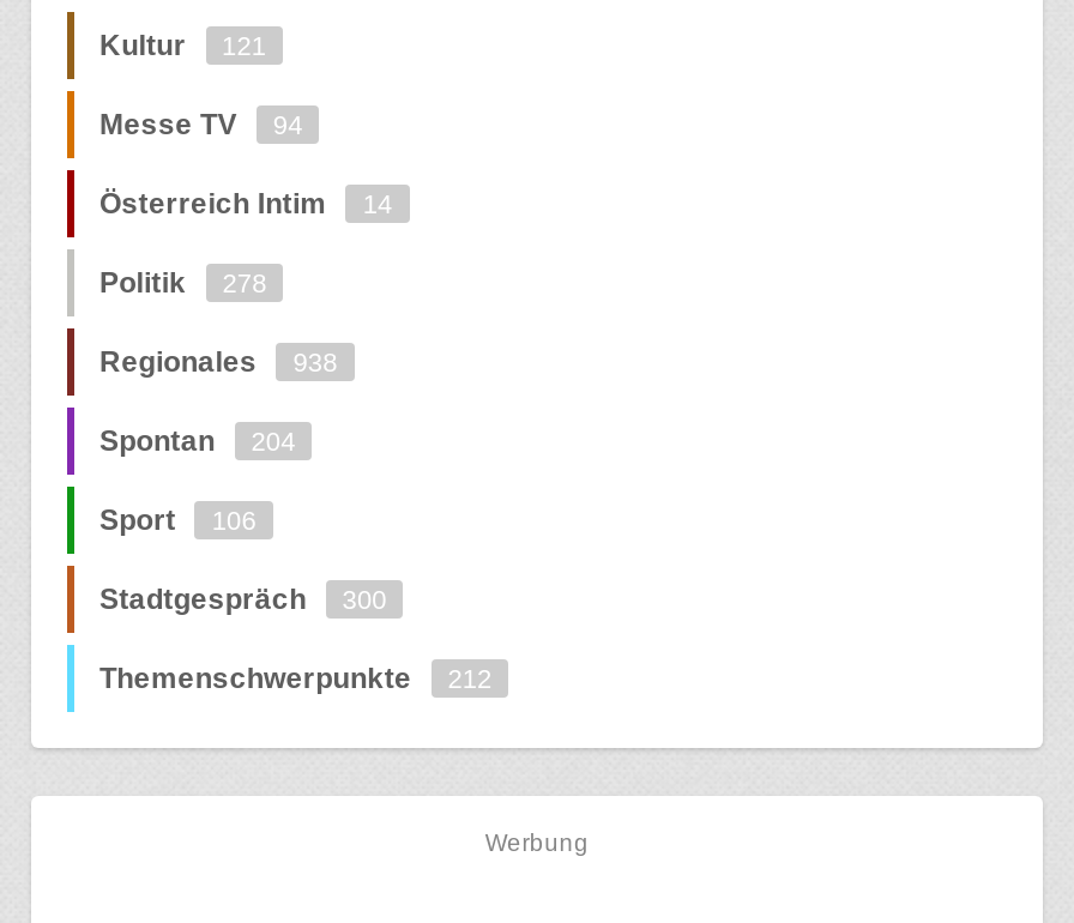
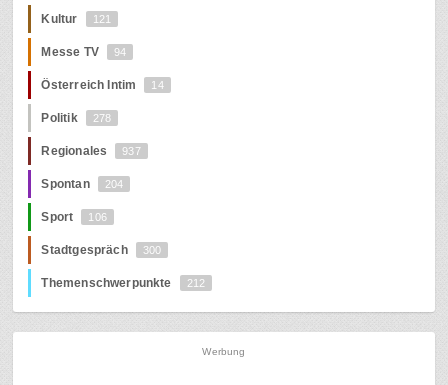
- Regionales 938
+ Regionales 937
